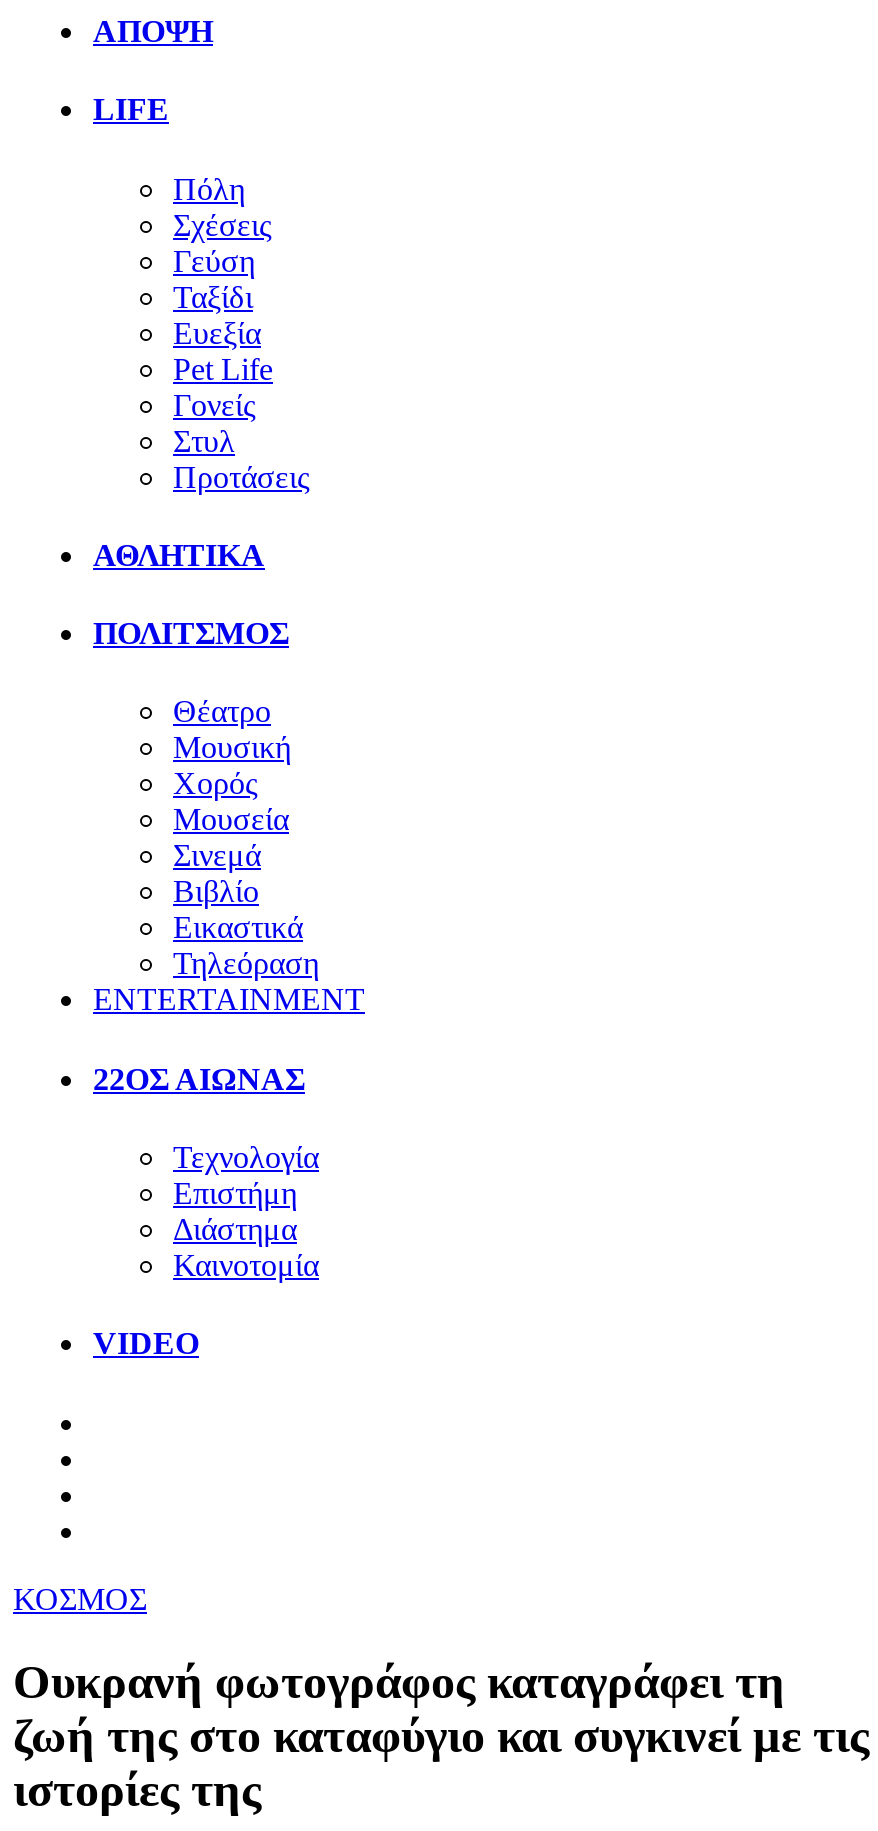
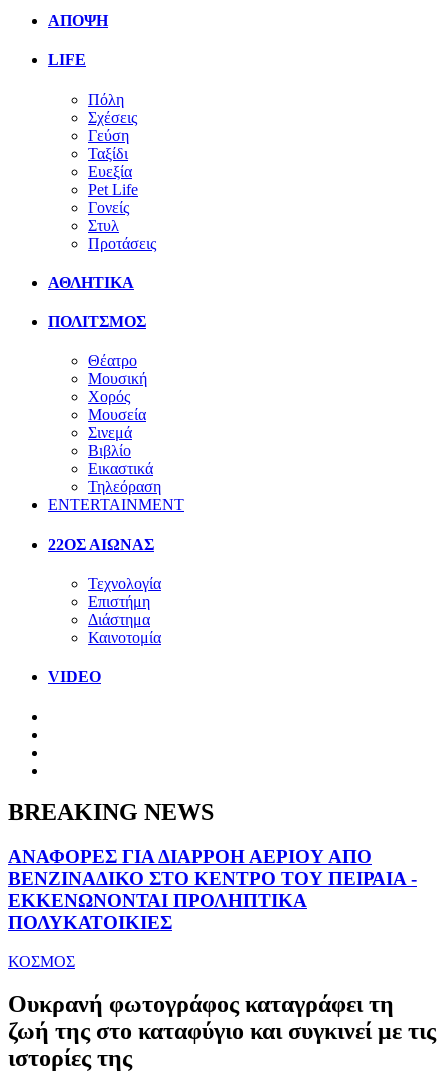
+ BREAKING NEWS
+ ΑΝΑΦΟΡΕΣ ΓΙΑ ΔΙΑΡΡΟΗ ΑΕΡΙΟΥ ΑΠΟ
+ ΒΕΝΖΙΝΑΔΙΚΟ ΣΤΟ ΚΕΝΤΡΟ ΤΟΥ ΠΕΙΡΑΙΑ -
+ ΕΚΚΕΝΩΝΟΝΤΑΙ ΠΡΟΛΗΠΤΙΚΑ
+ ΠΟΛΥΚΑΤΟΙΚΙΕΣ
